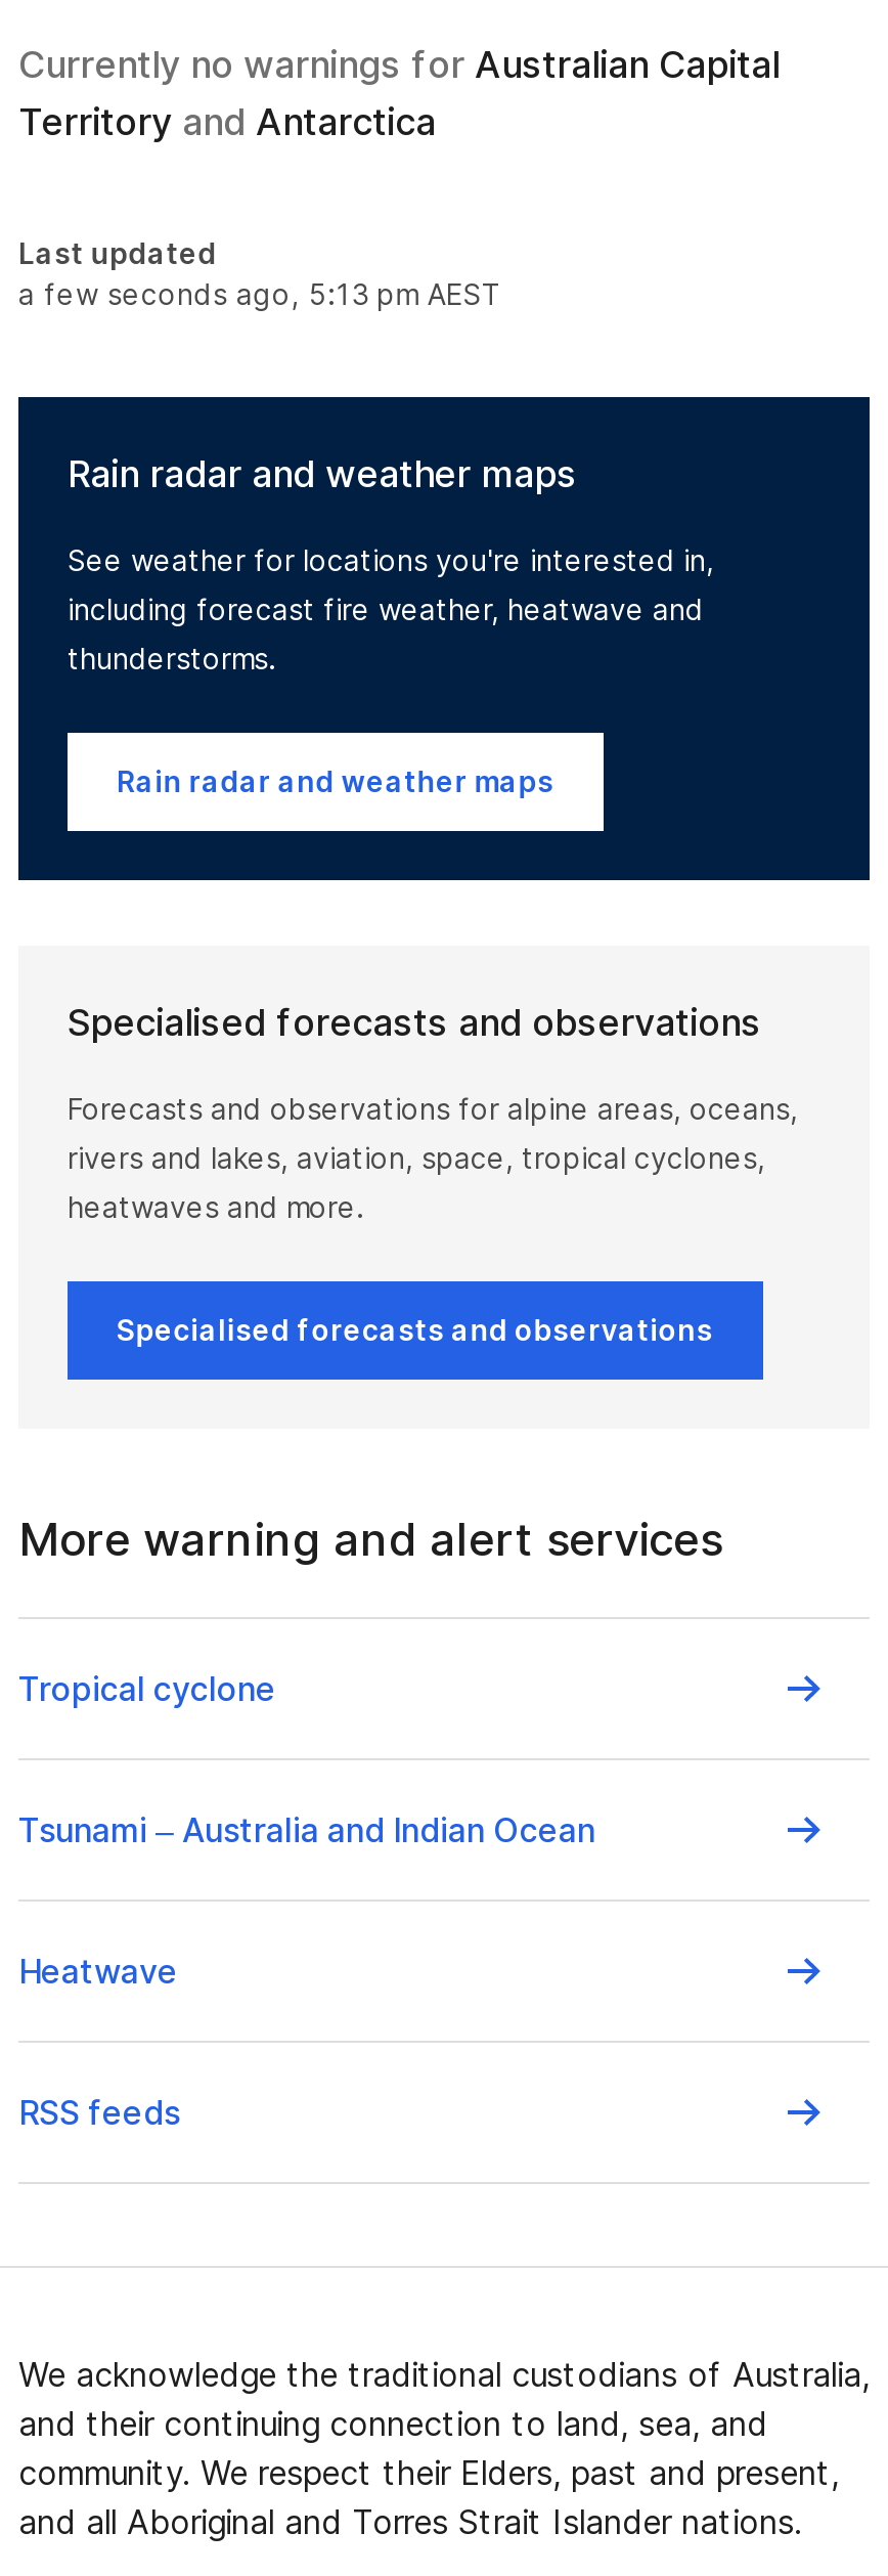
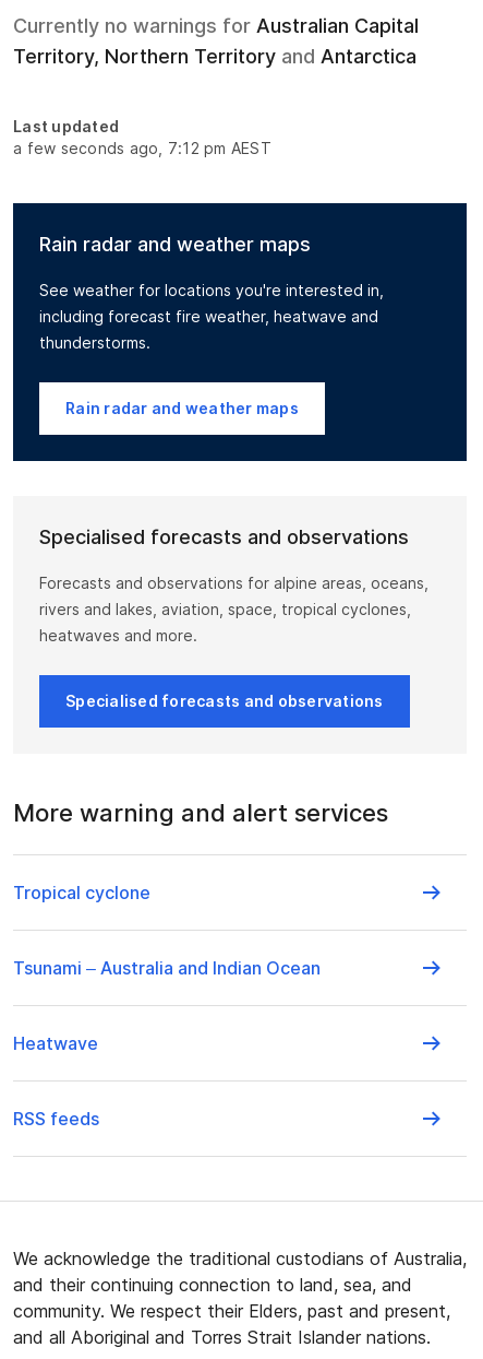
- Territory and Antarctica
+ Territory, Northern Territory and Antarctica

- a few seconds ago, 5:13 pm AEST
+ a few seconds ago, 7:12 pm AEST
